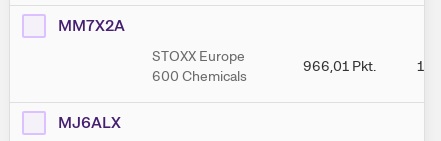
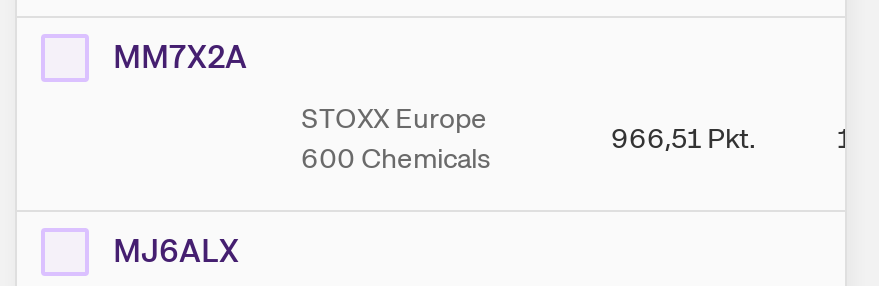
- 966,01 Pkt.
+ 966,51 Pkt.
